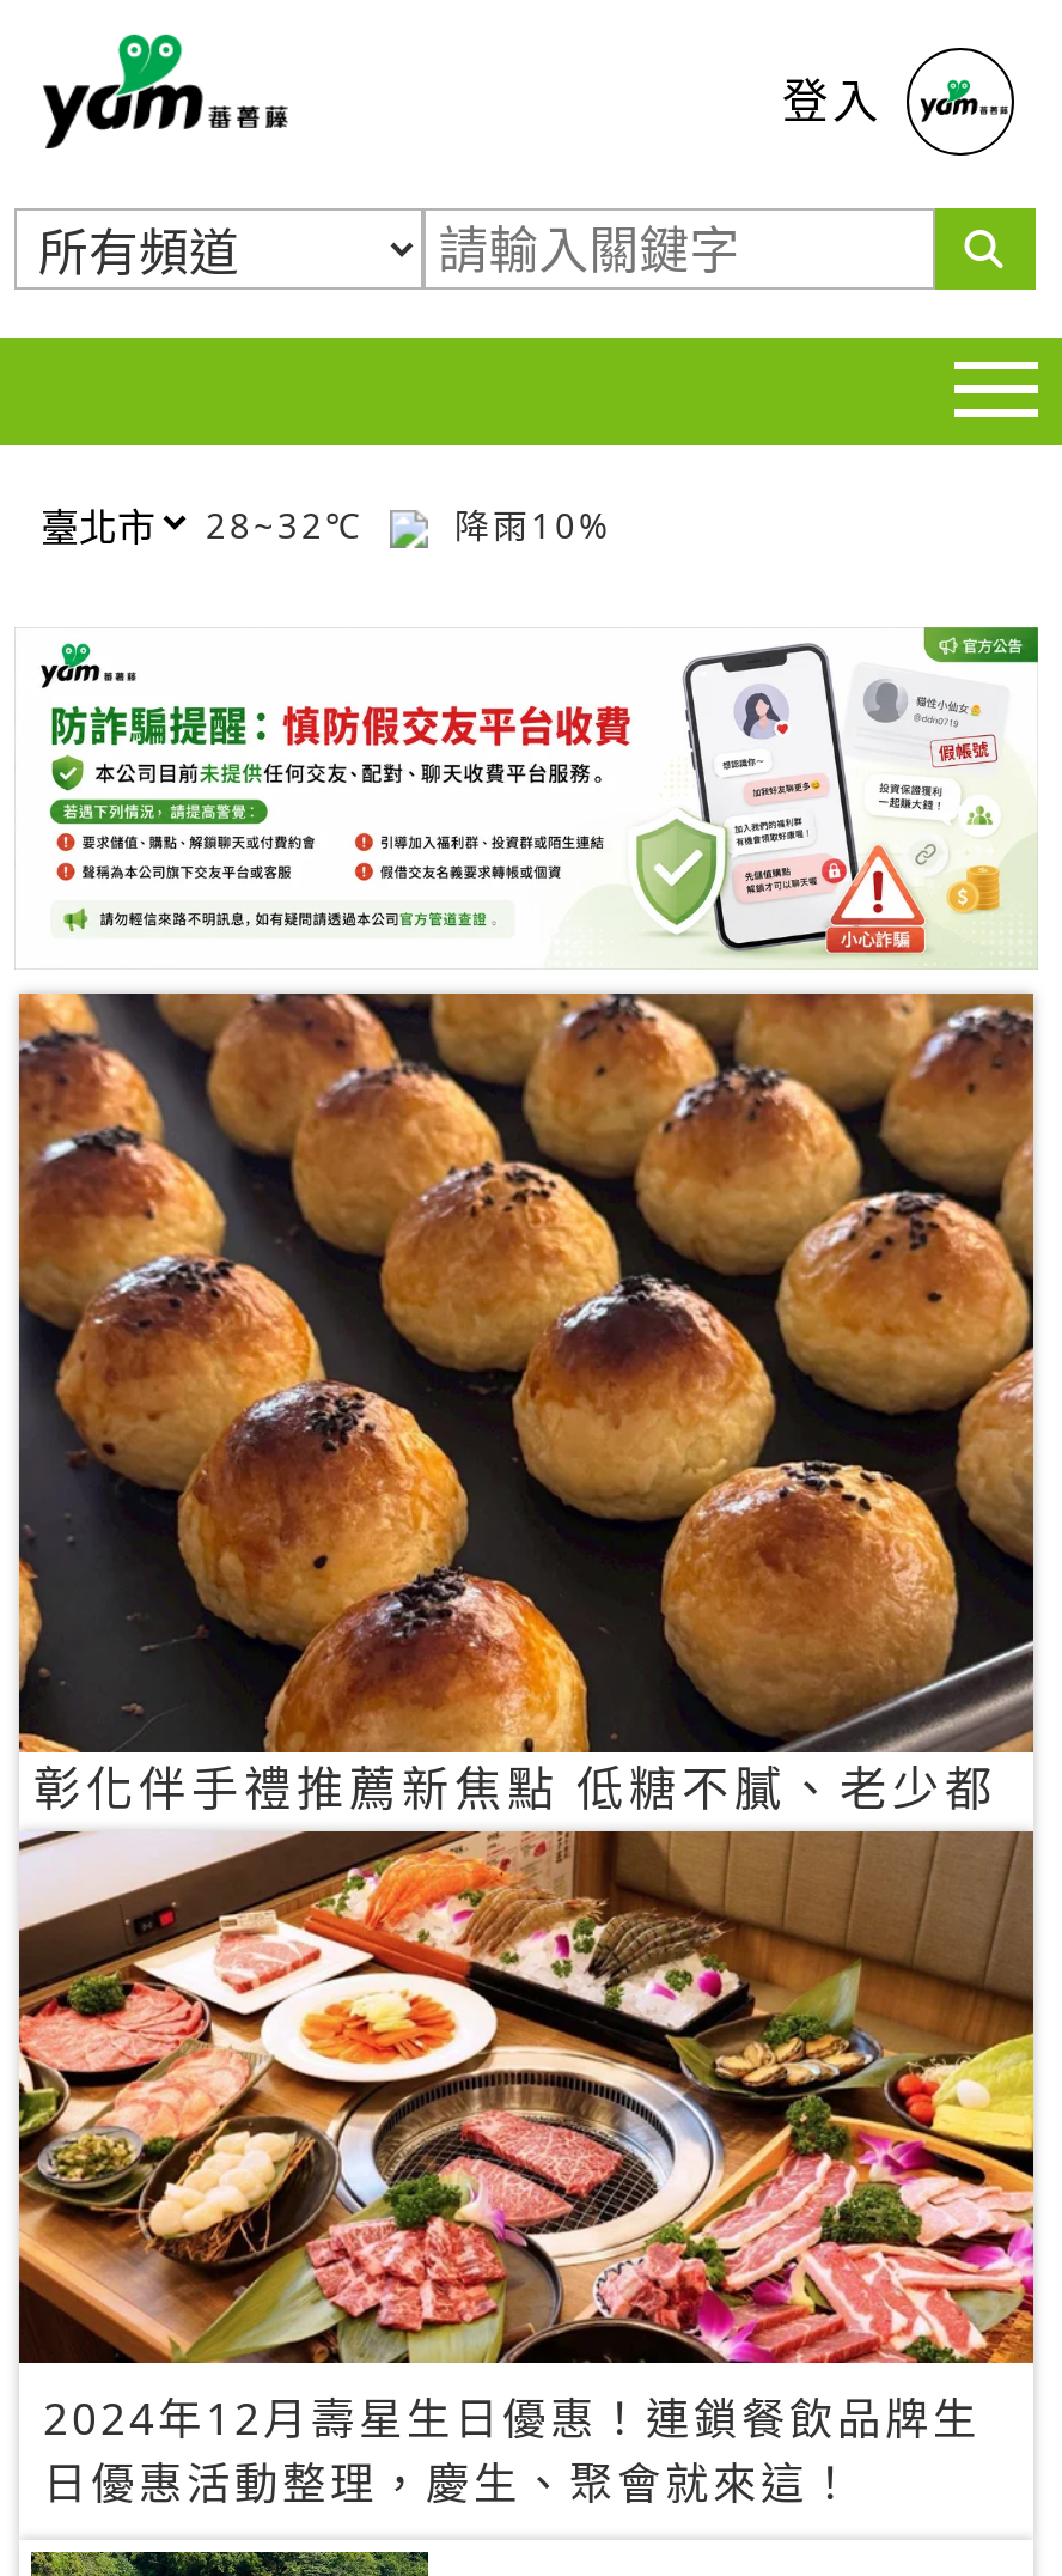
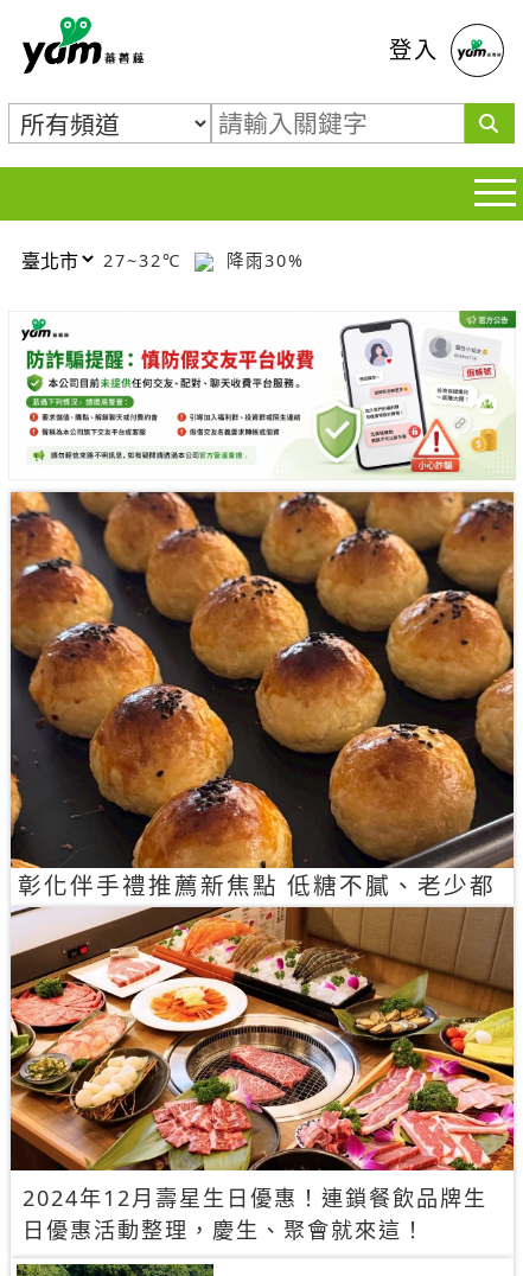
- 28~32℃
+ 27~32℃

- 降雨10%
+ 降雨30%
